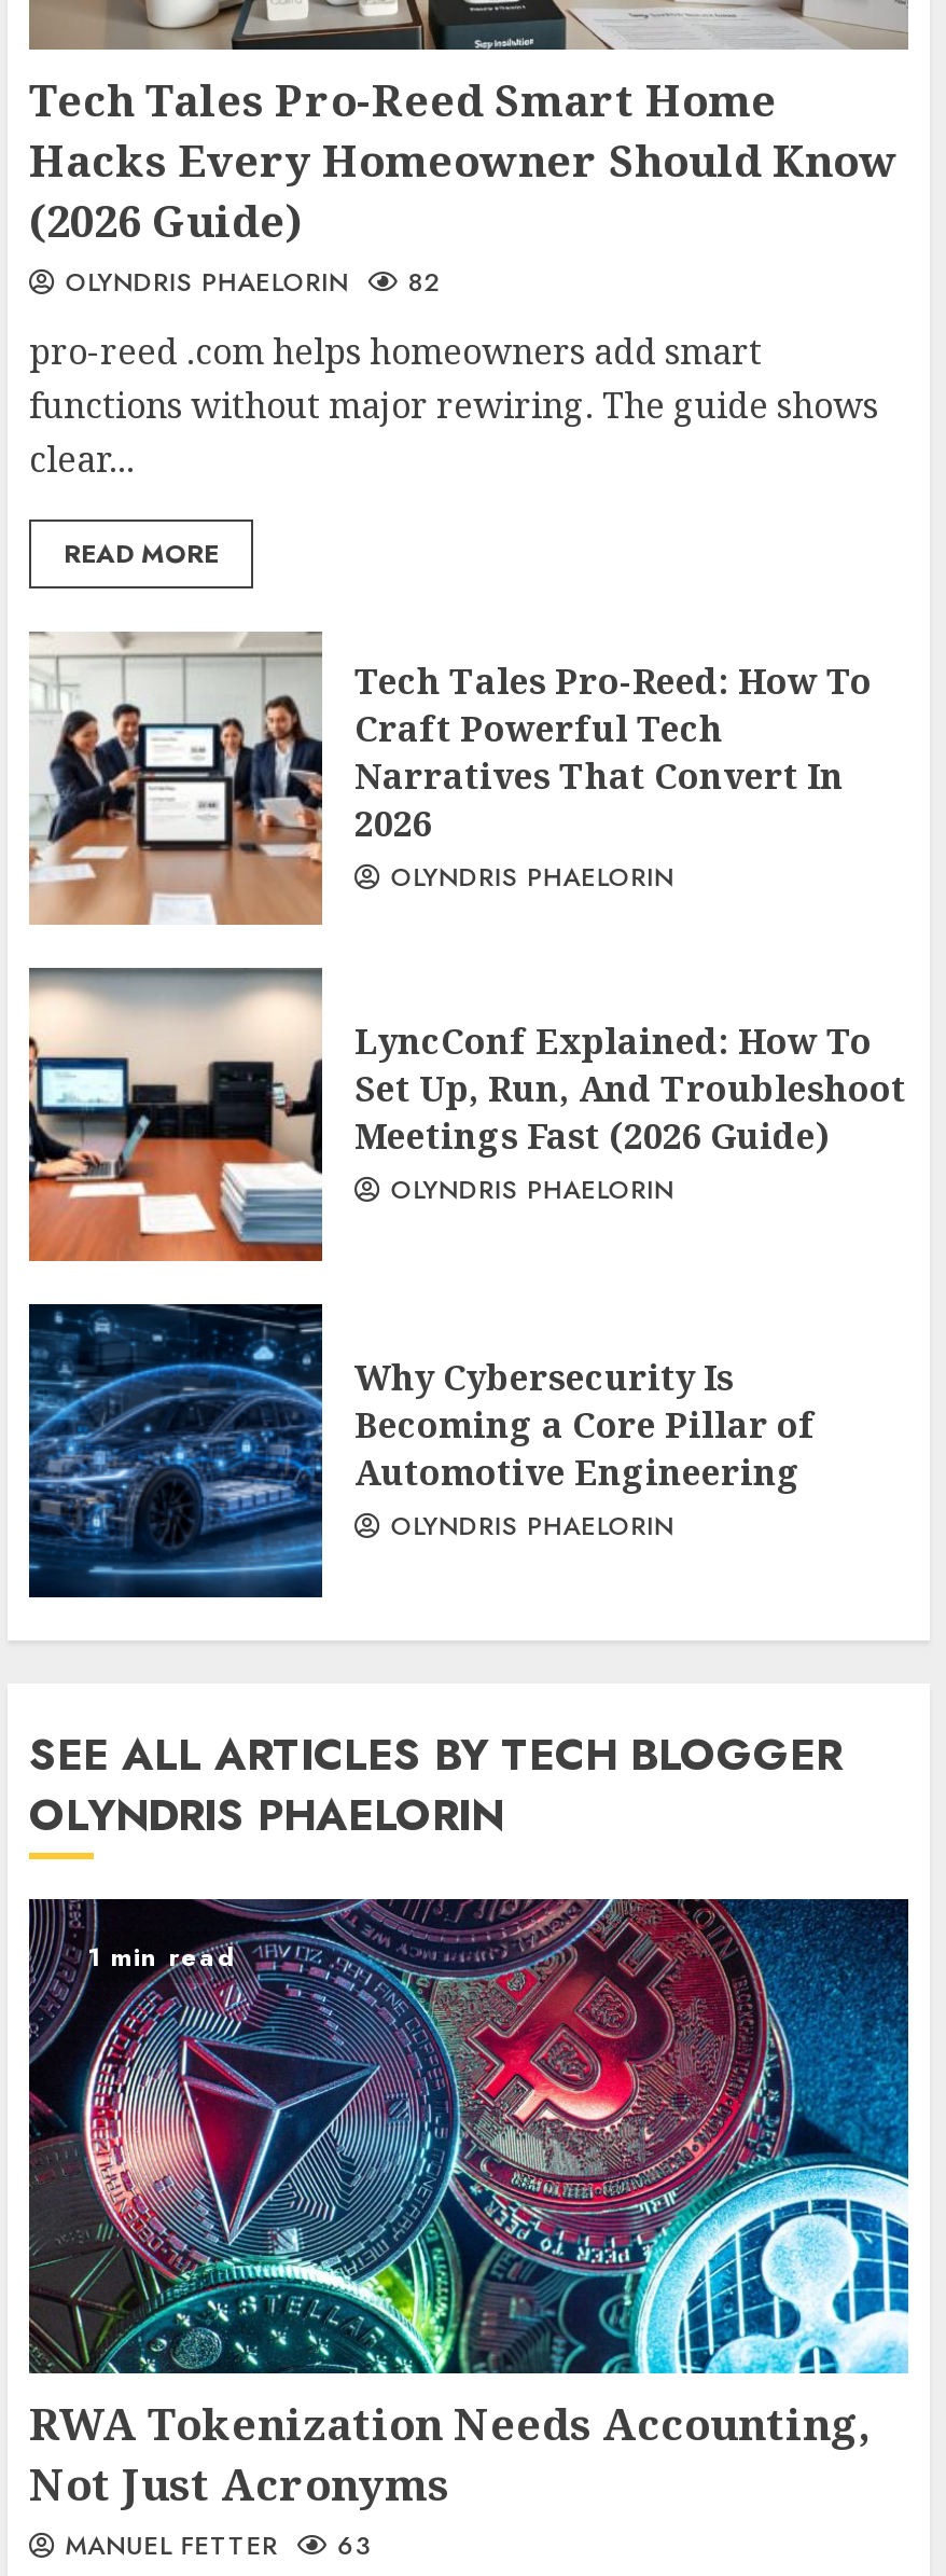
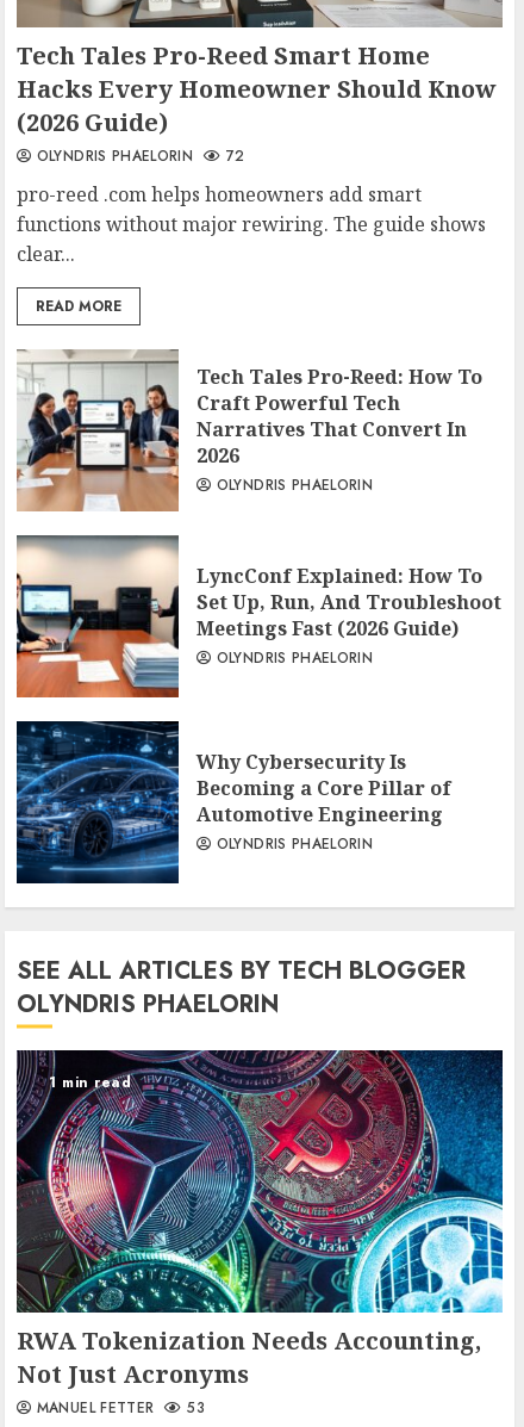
- OLYNDRIS PHAELORIN 82
+ OLYNDRIS PHAELORIN 72

- MANUEL FETTER 63
+ MANUEL FETTER 53
